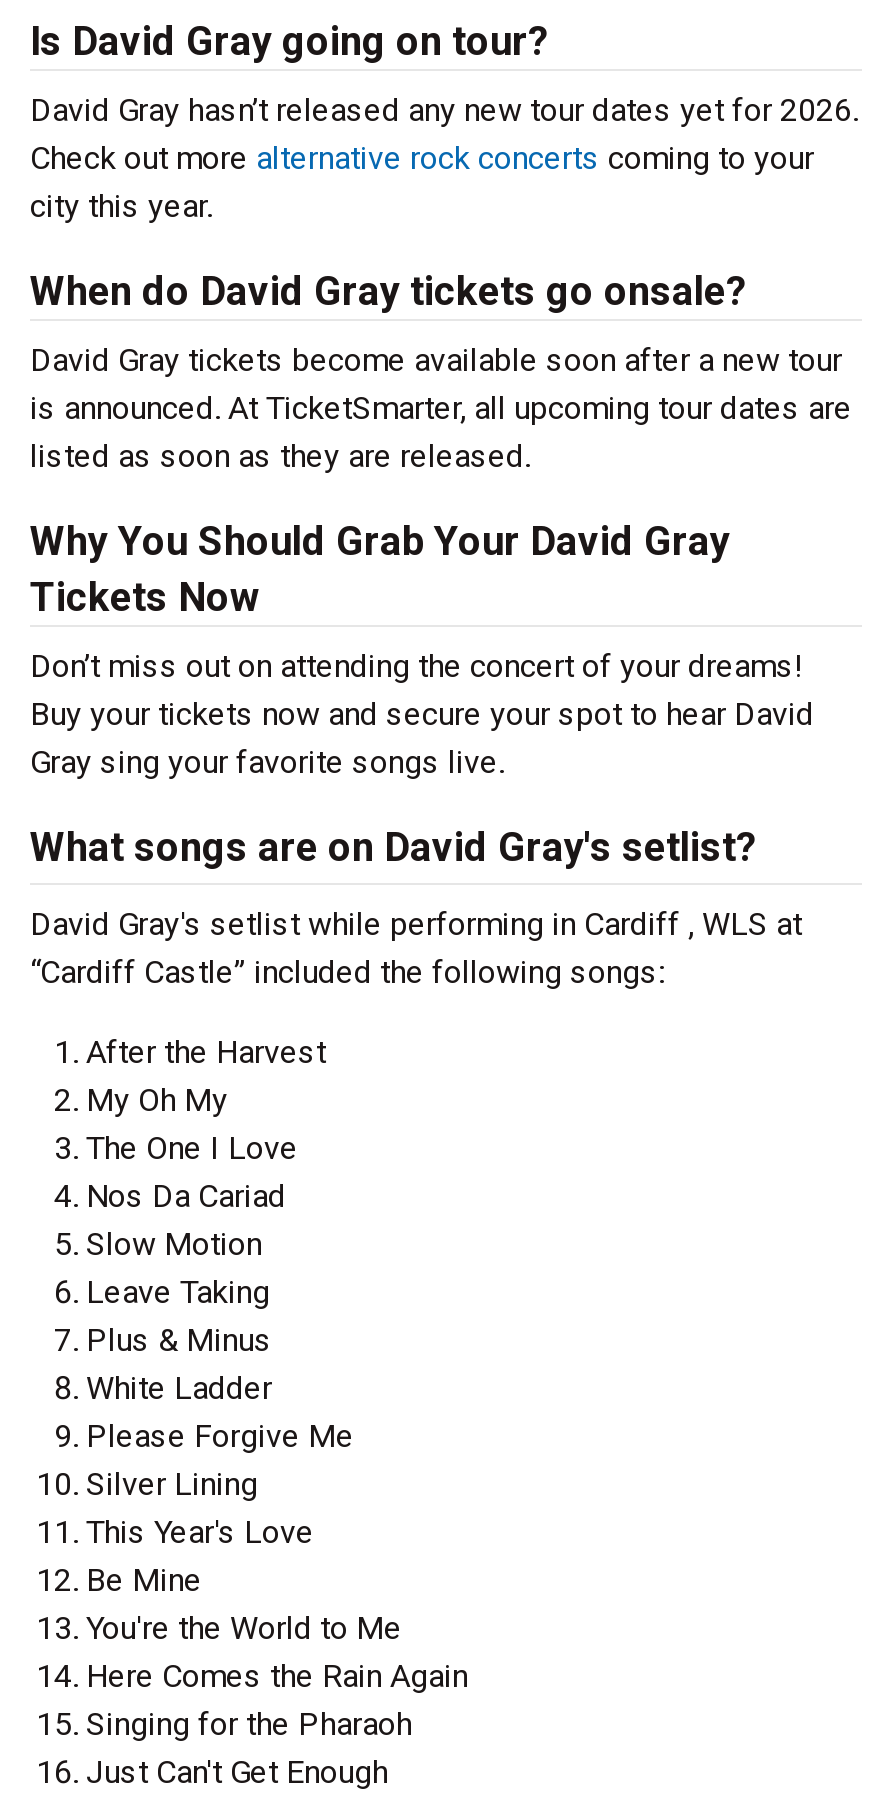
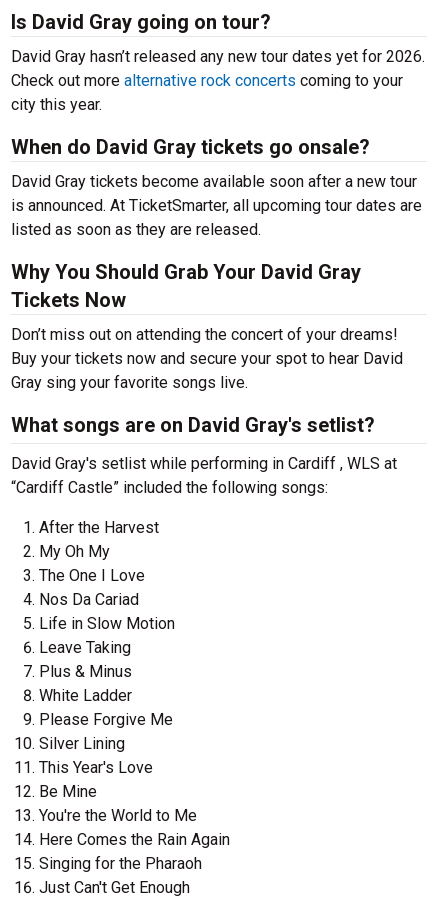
- Slow Motion
+ Life in Slow Motion
